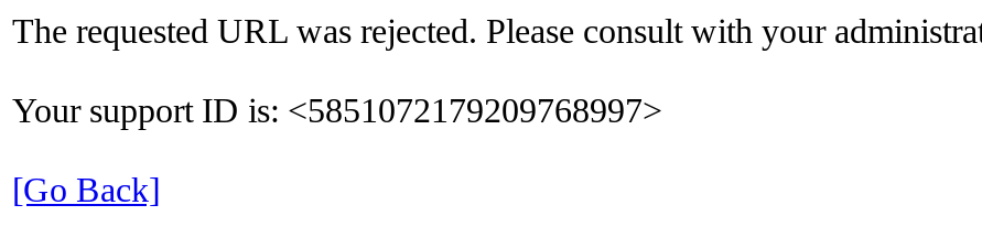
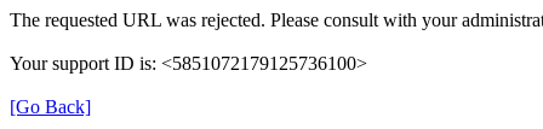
- Your support ID is: <5851072179209768997>
+ Your support ID is: <5851072179125736100>
